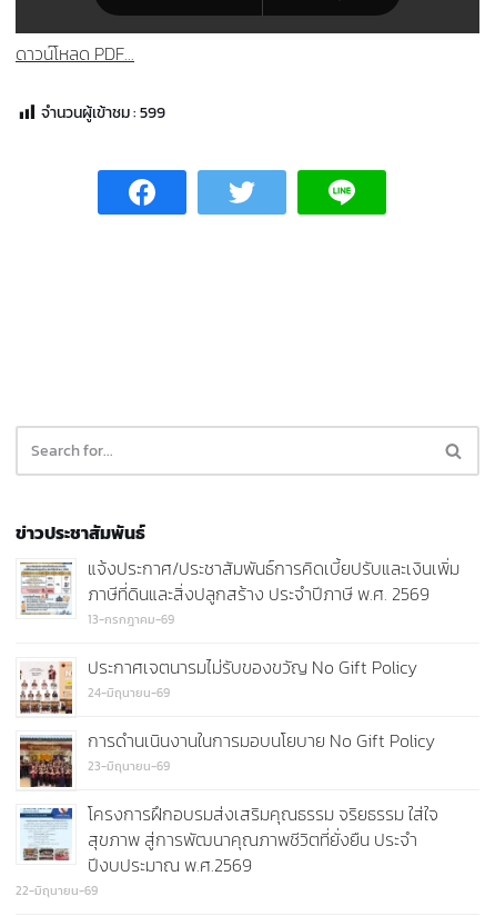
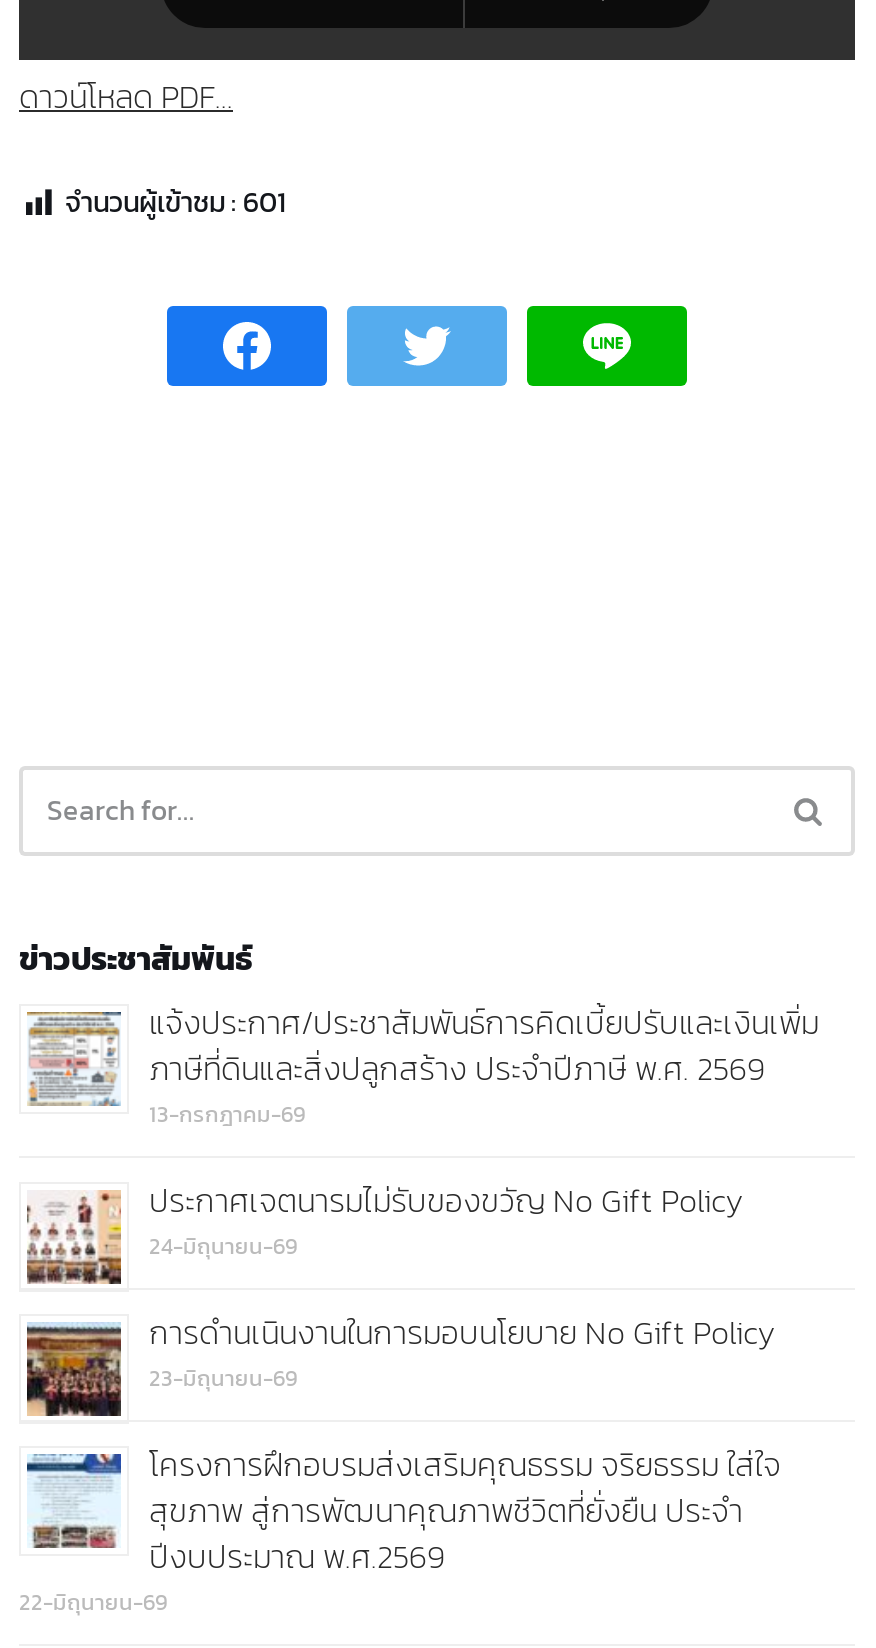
- จำนวนผู้เข้าชม : 599
+ จำนวนผู้เข้าชม : 601
